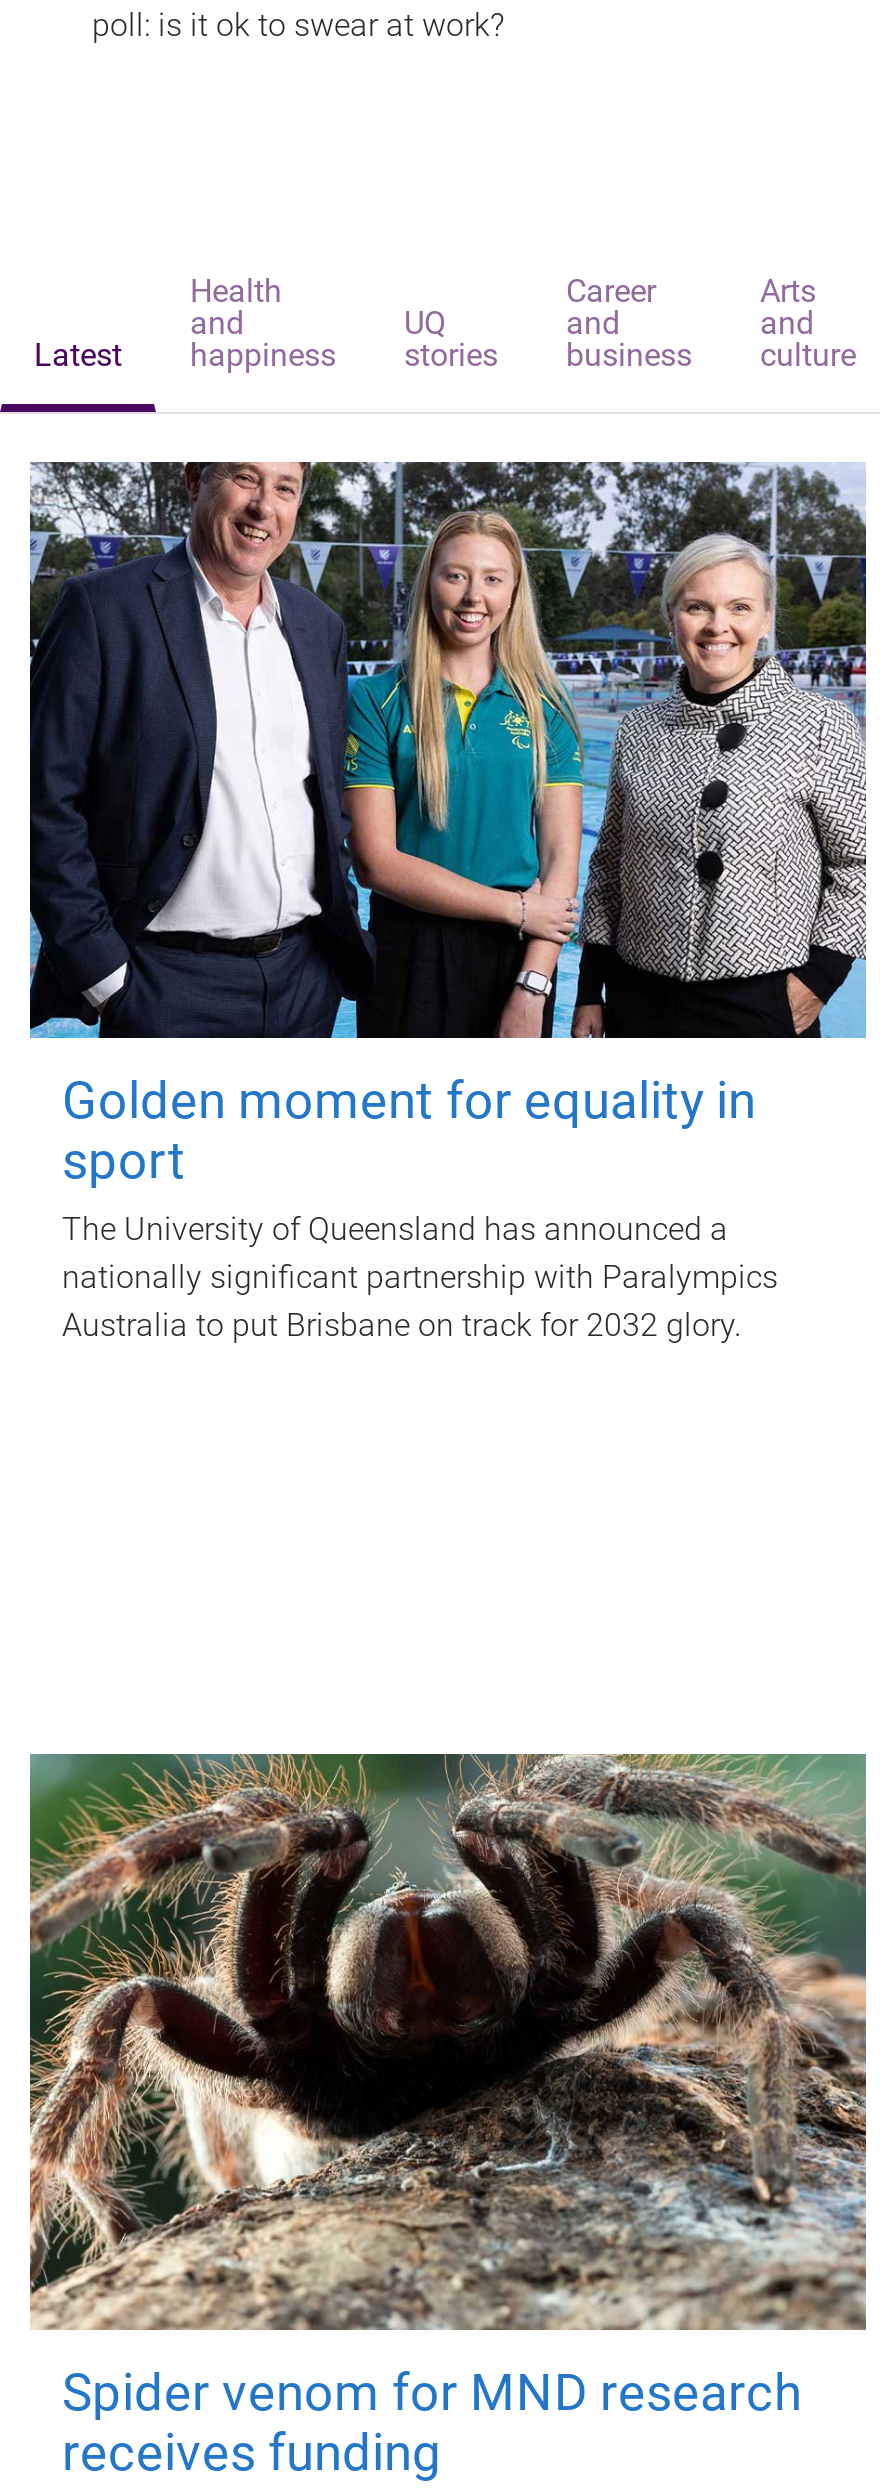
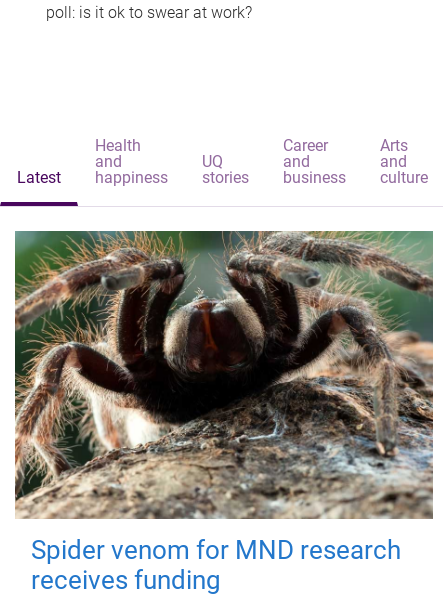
- [image]
- Golden moment for equality in
- sport
- The University of Queensland has announced a
- nationally significant partnership with Paralympics
- Australia to put Brisbane on track for 2032 glory.
